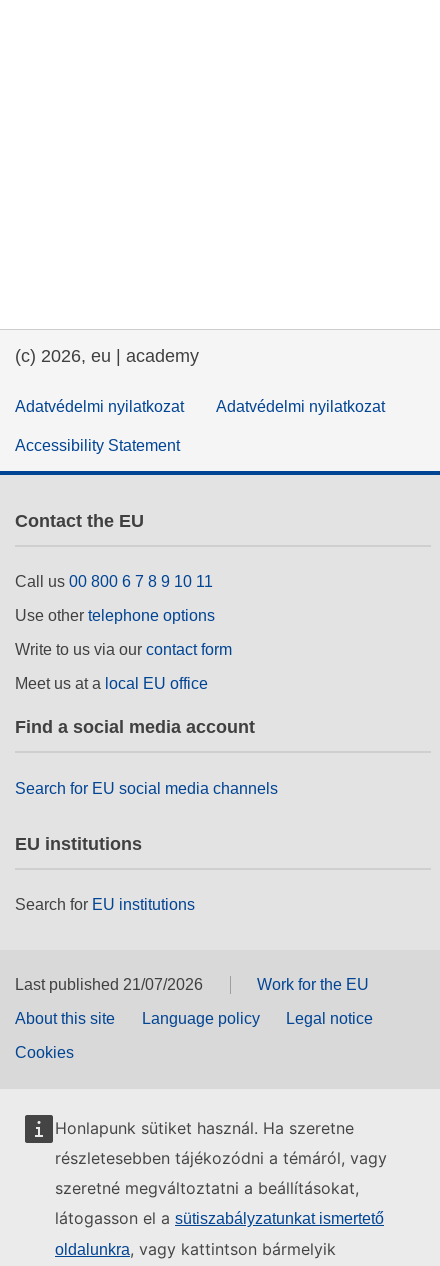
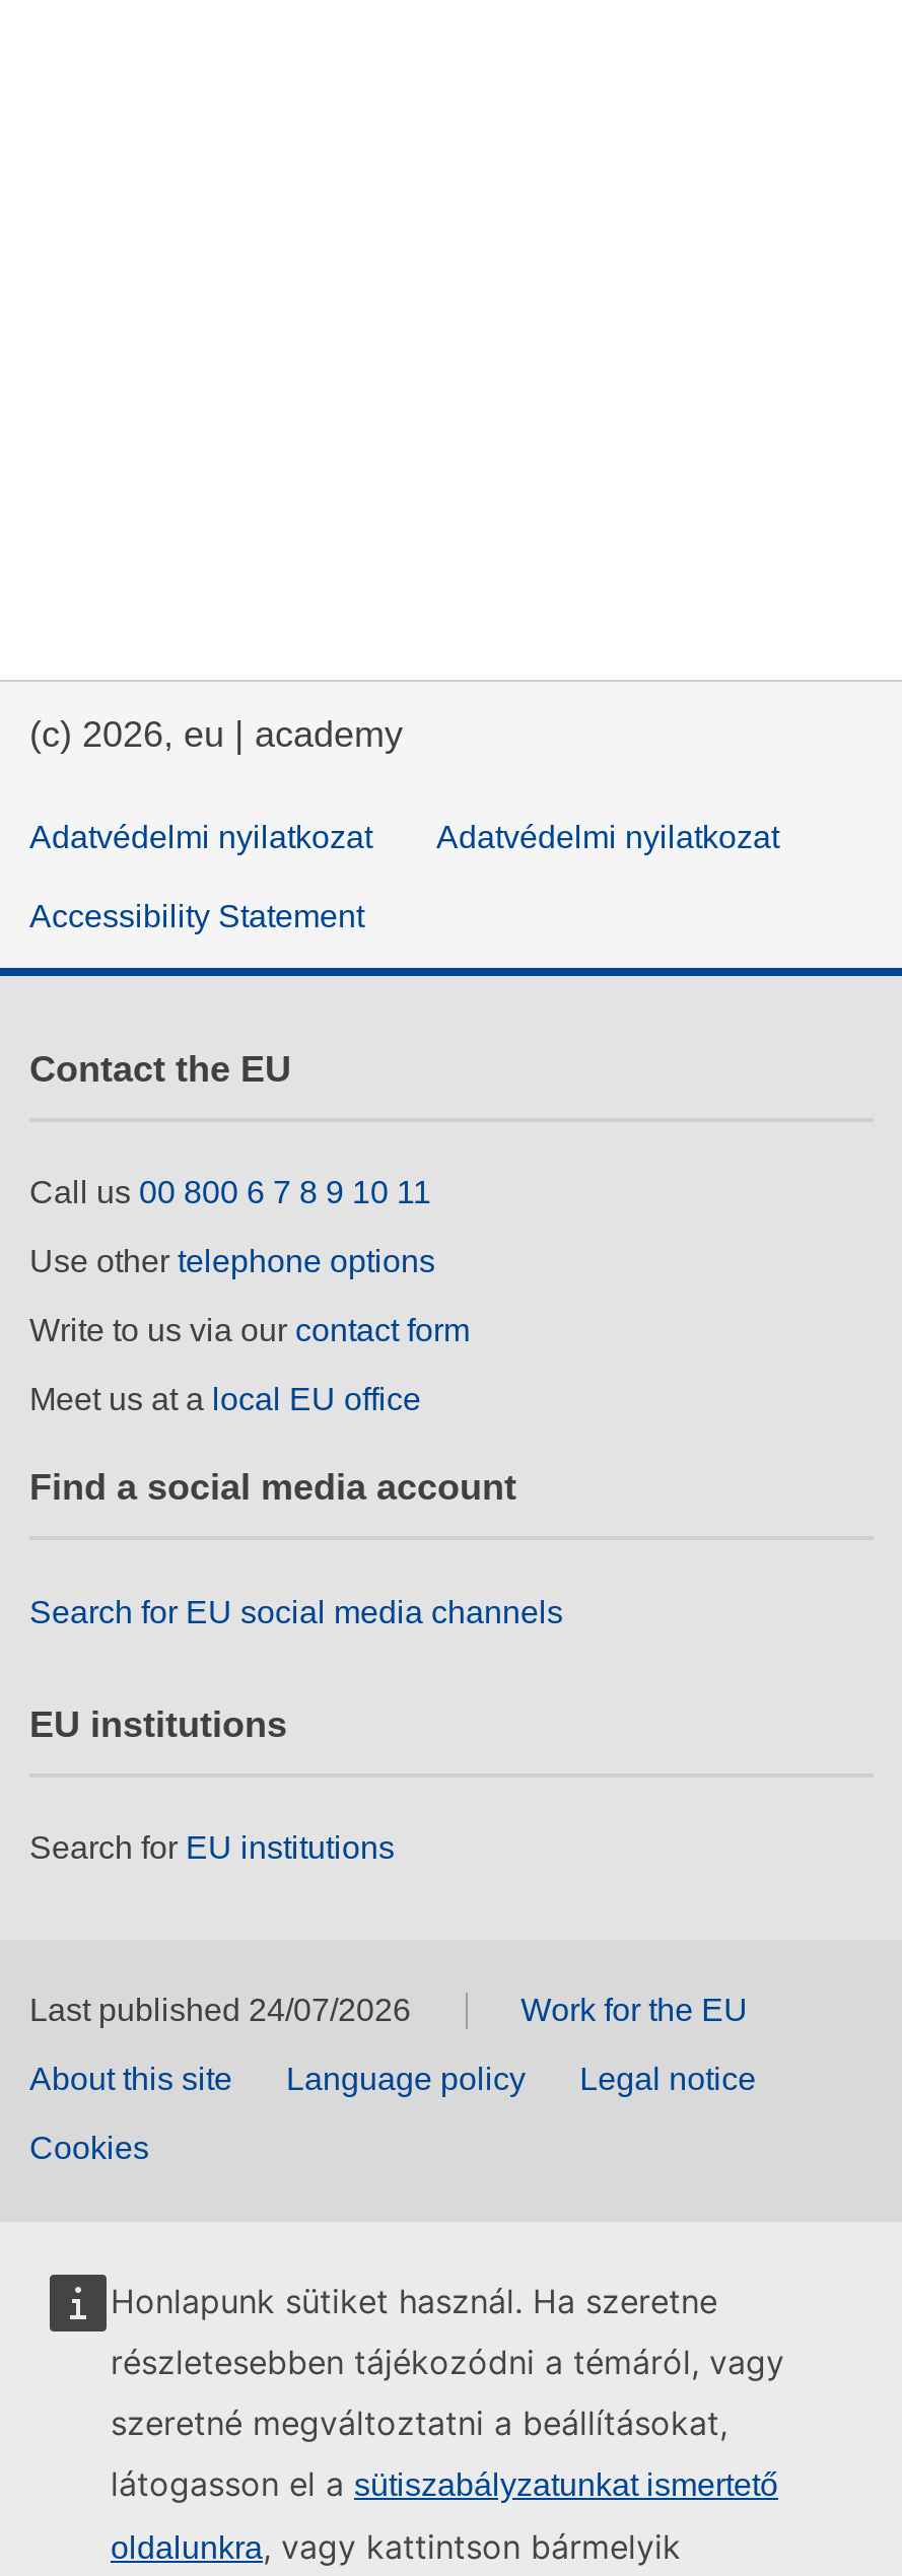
- Last published 21/07/2026
+ Last published 24/07/2026
